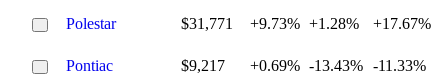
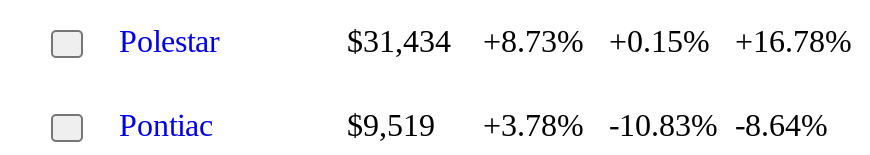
- $31,771
- +9.73% +1.28%
- +17.67%
+ $31,434
+ +8.73%
+ +0.15%
+ +16.78%

- $9,217
- +0.69% -13.43% -11.33%
+ $9,519
+ +3.78%
+ -10.83% -8.64%
